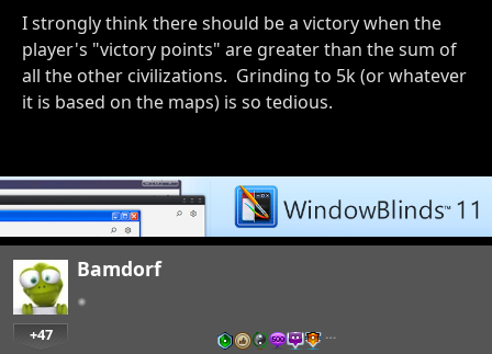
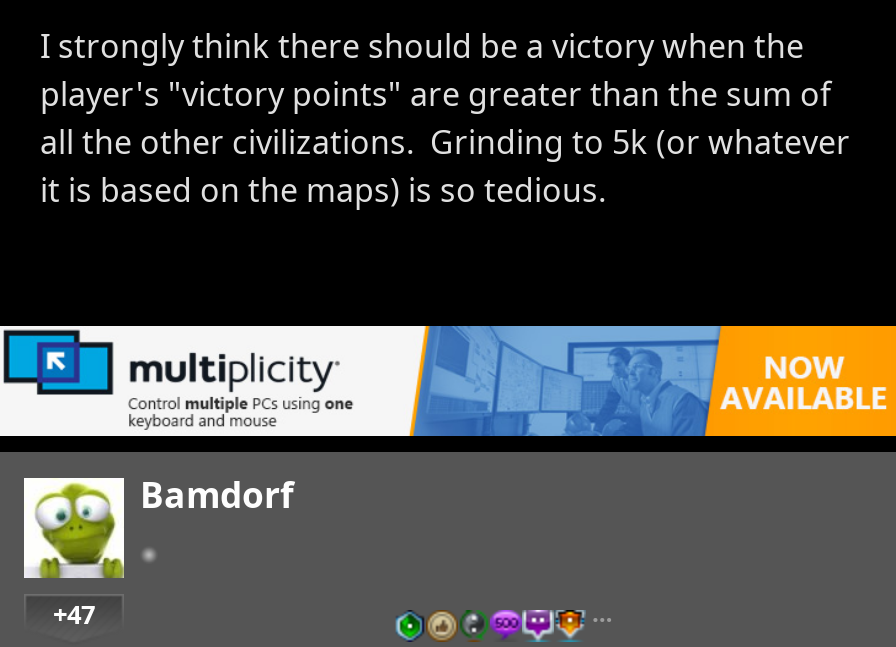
- [image]
+ [image]
